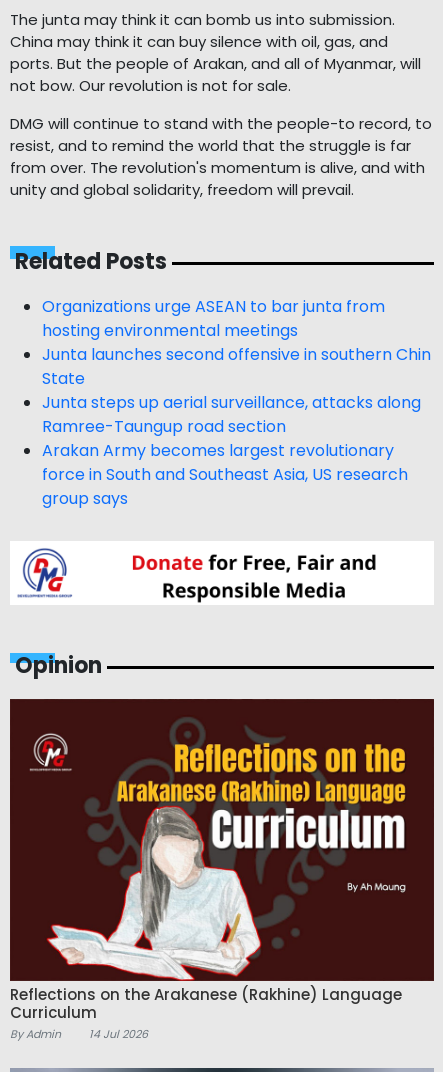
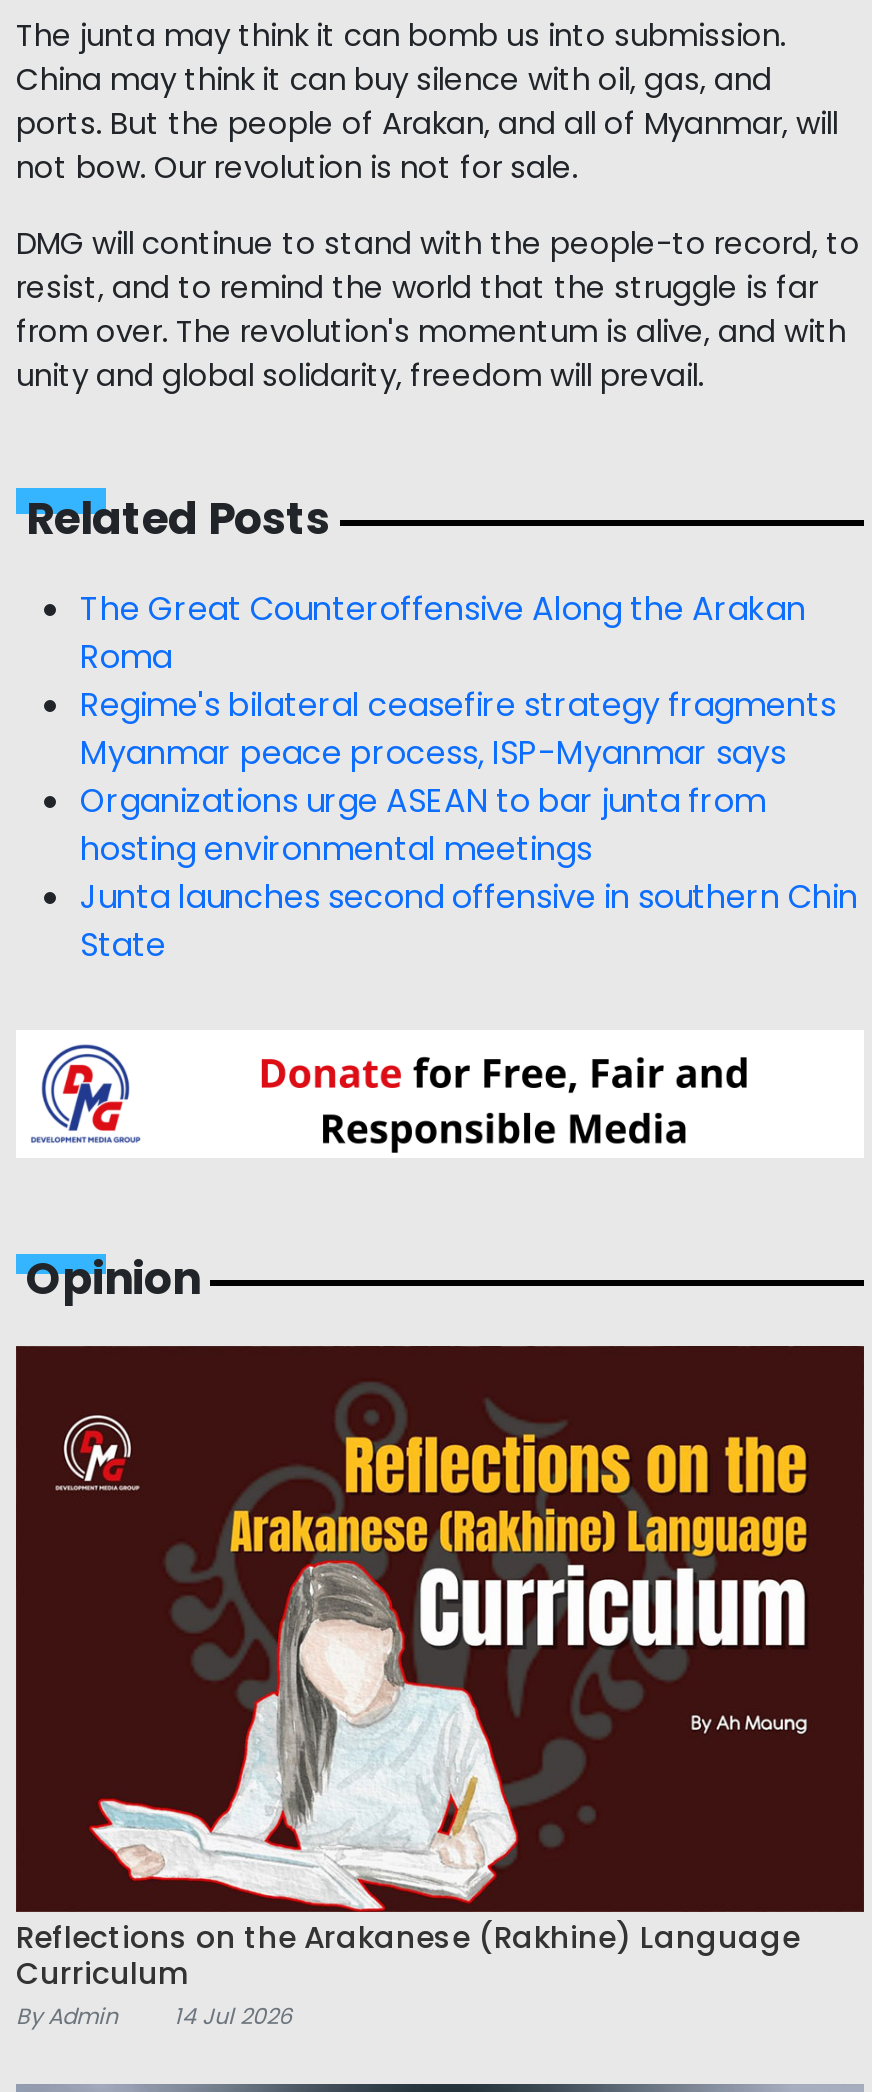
+ The Great Counteroffensive Along the Arakan
+ Roma
+ Regime's bilateral ceasefire strategy fragments
+ Myanmar peace process, ISP-Myanmar says

moved down: Organizations urge ASEAN to bar junta from | hosting environmental meetings | Junta launches second offensive in southern Chin | State

- Junta steps up aerial surveillance, attacks along
- Ramree-Taungup road section
- Arakan Army becomes largest revolutionary
- force in South and Southeast Asia, US research
- group says
